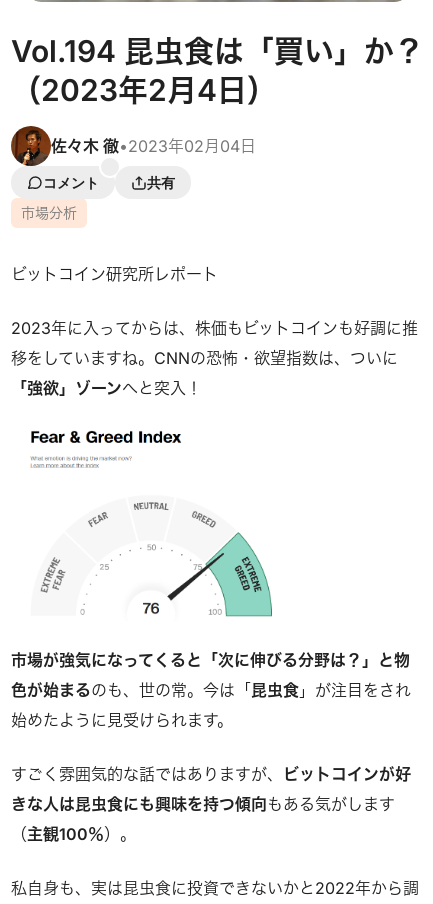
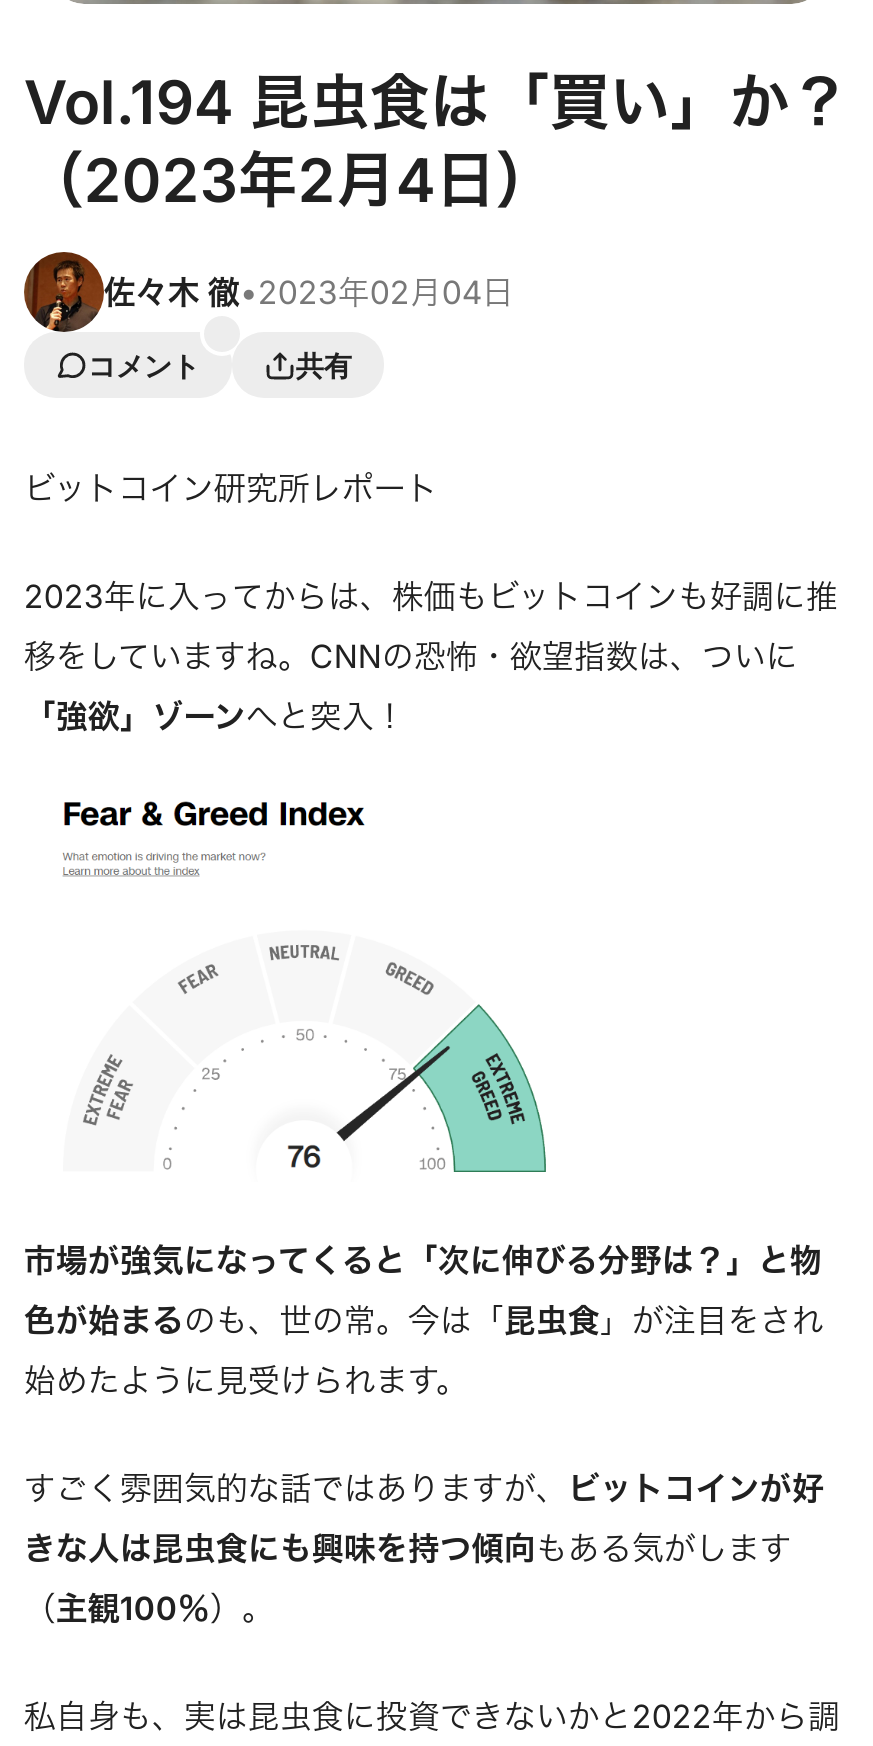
- 市場分析
